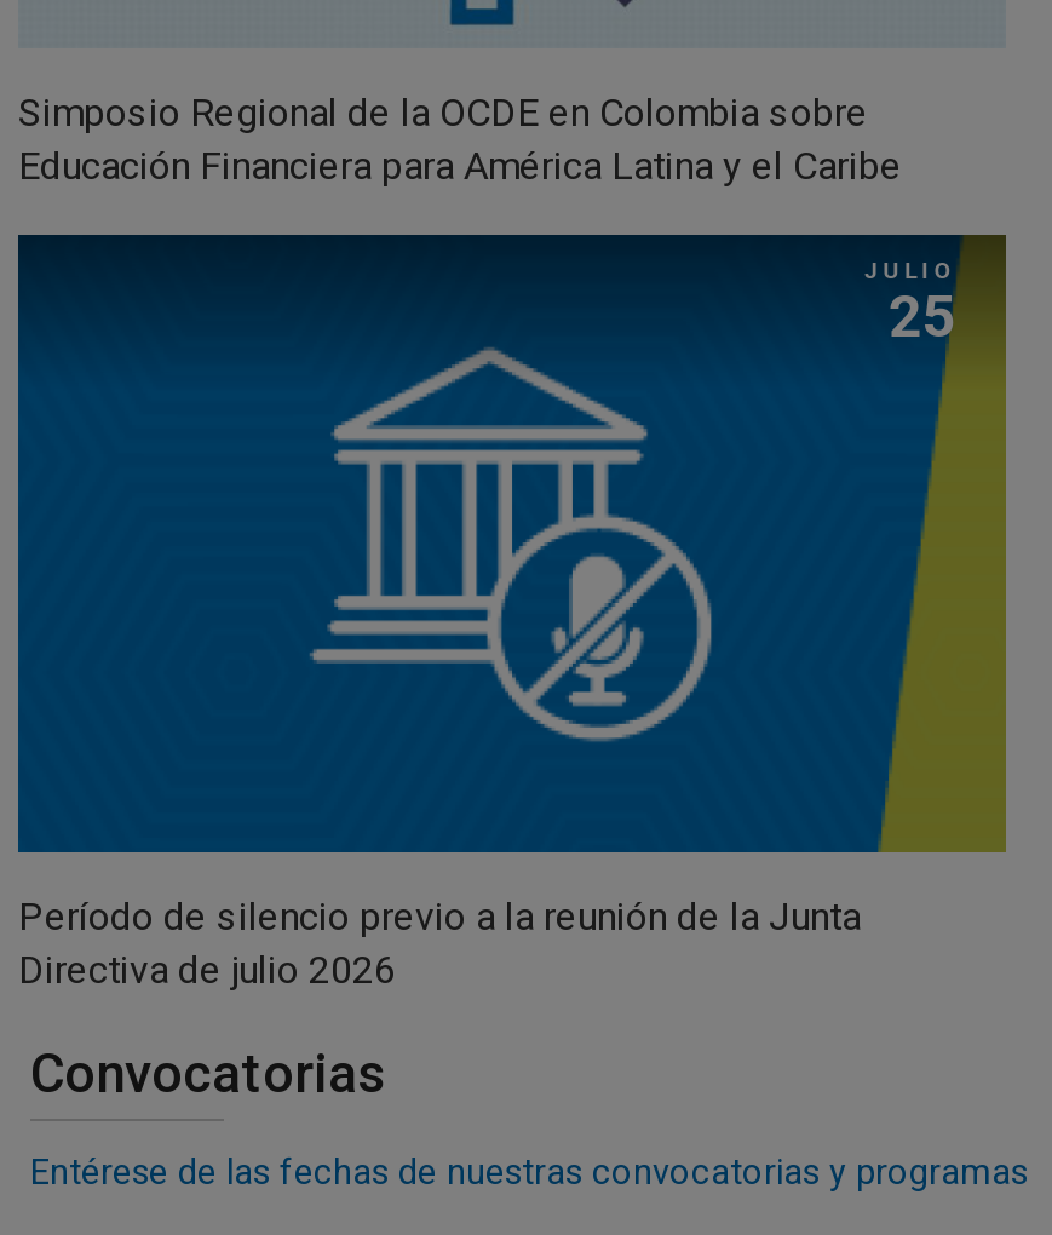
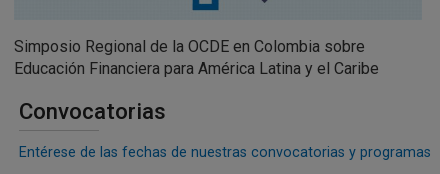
- [image]
- JULIO
- 25

- Período de silencio previo a la reunión de la Junta
- Directiva de julio 2026
